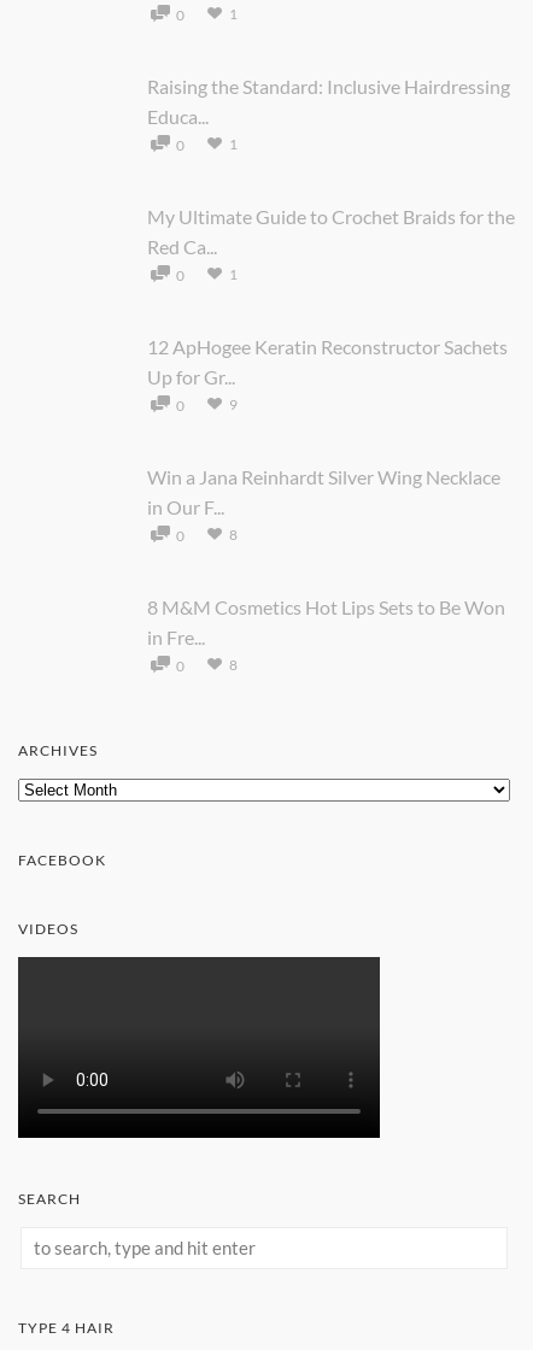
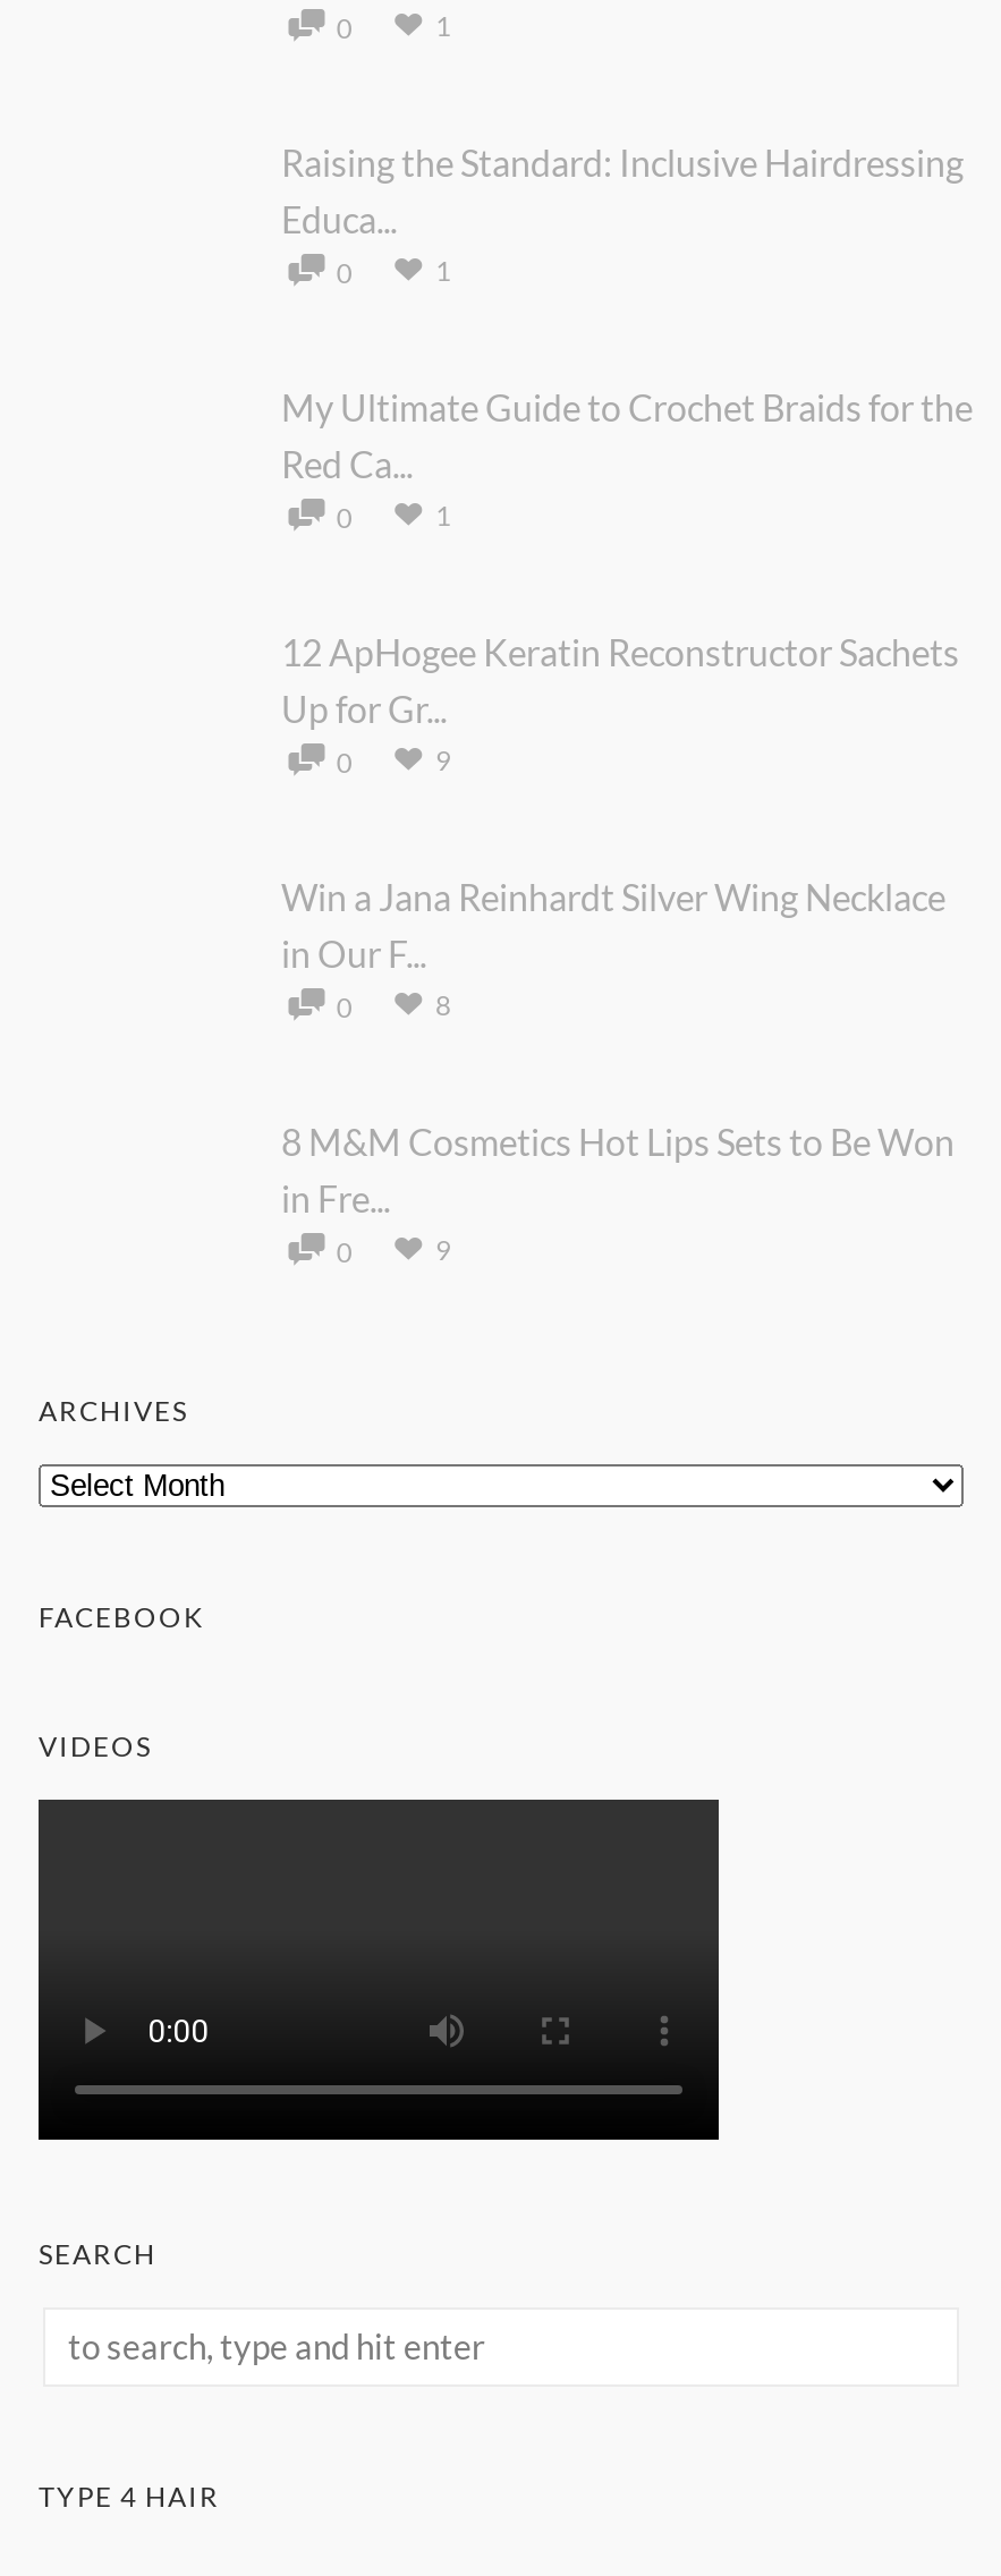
- 8
+ 9
